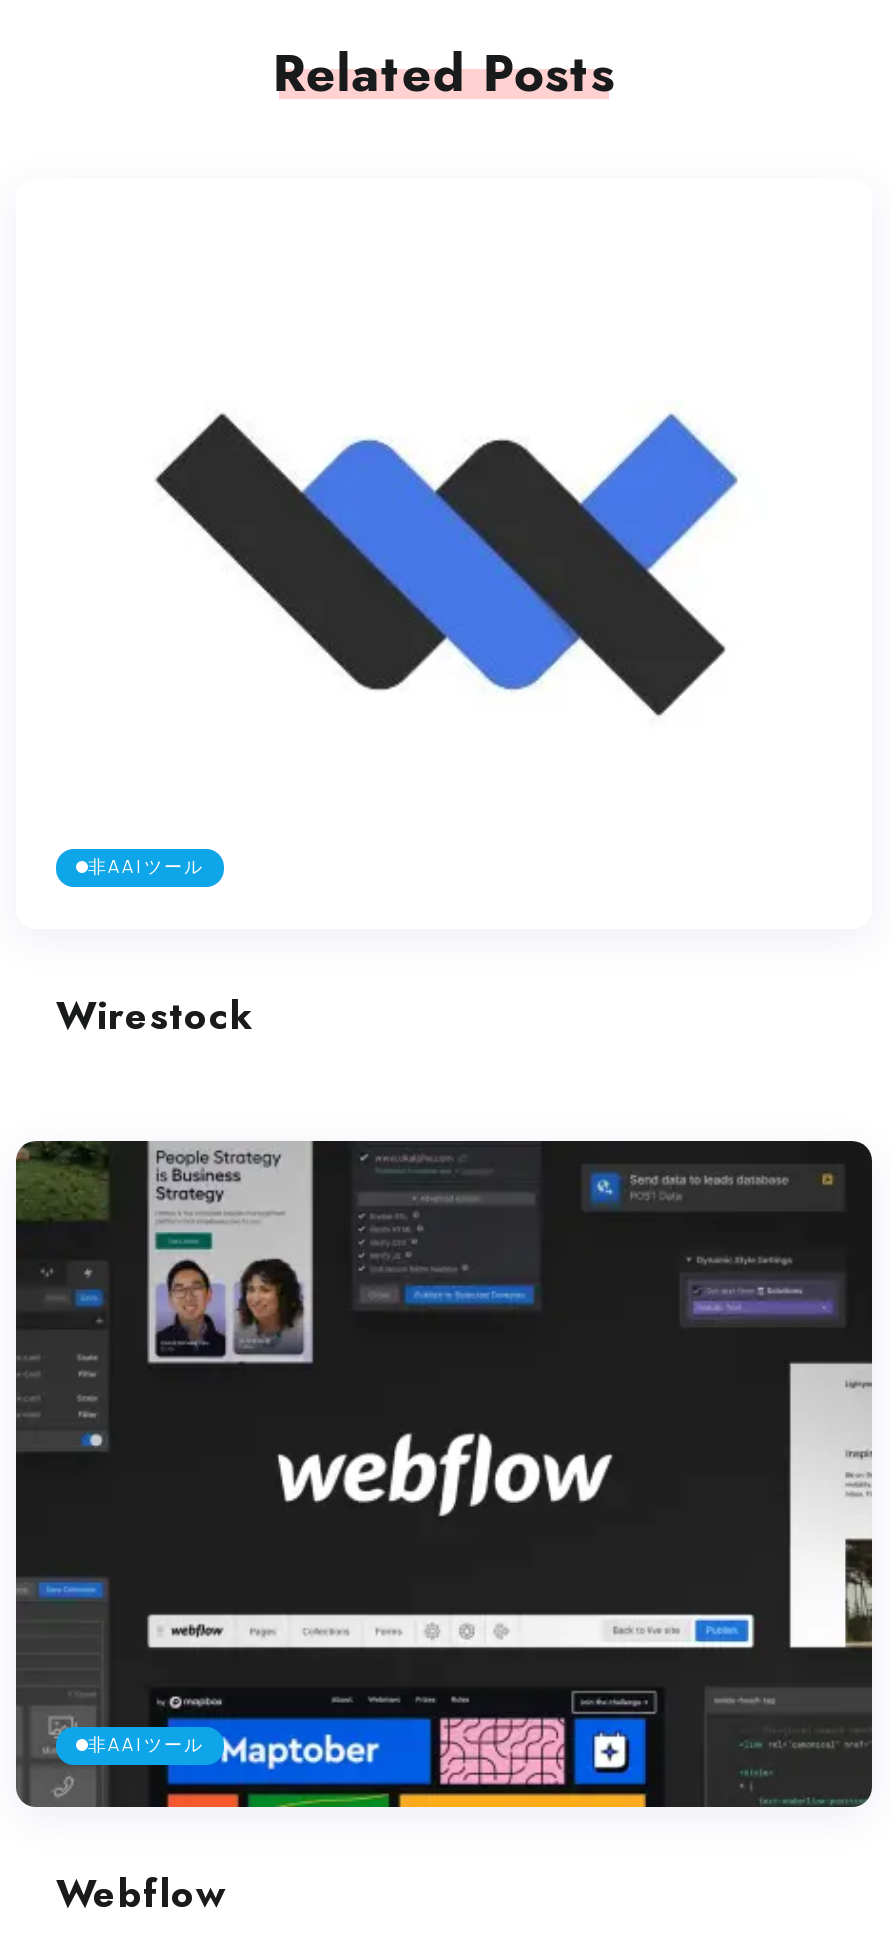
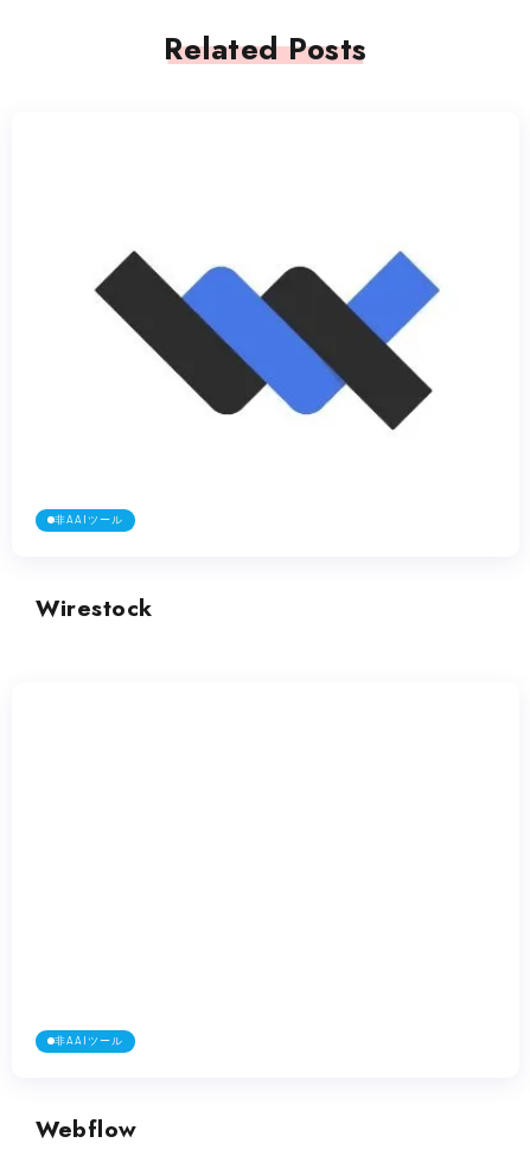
- [image]
